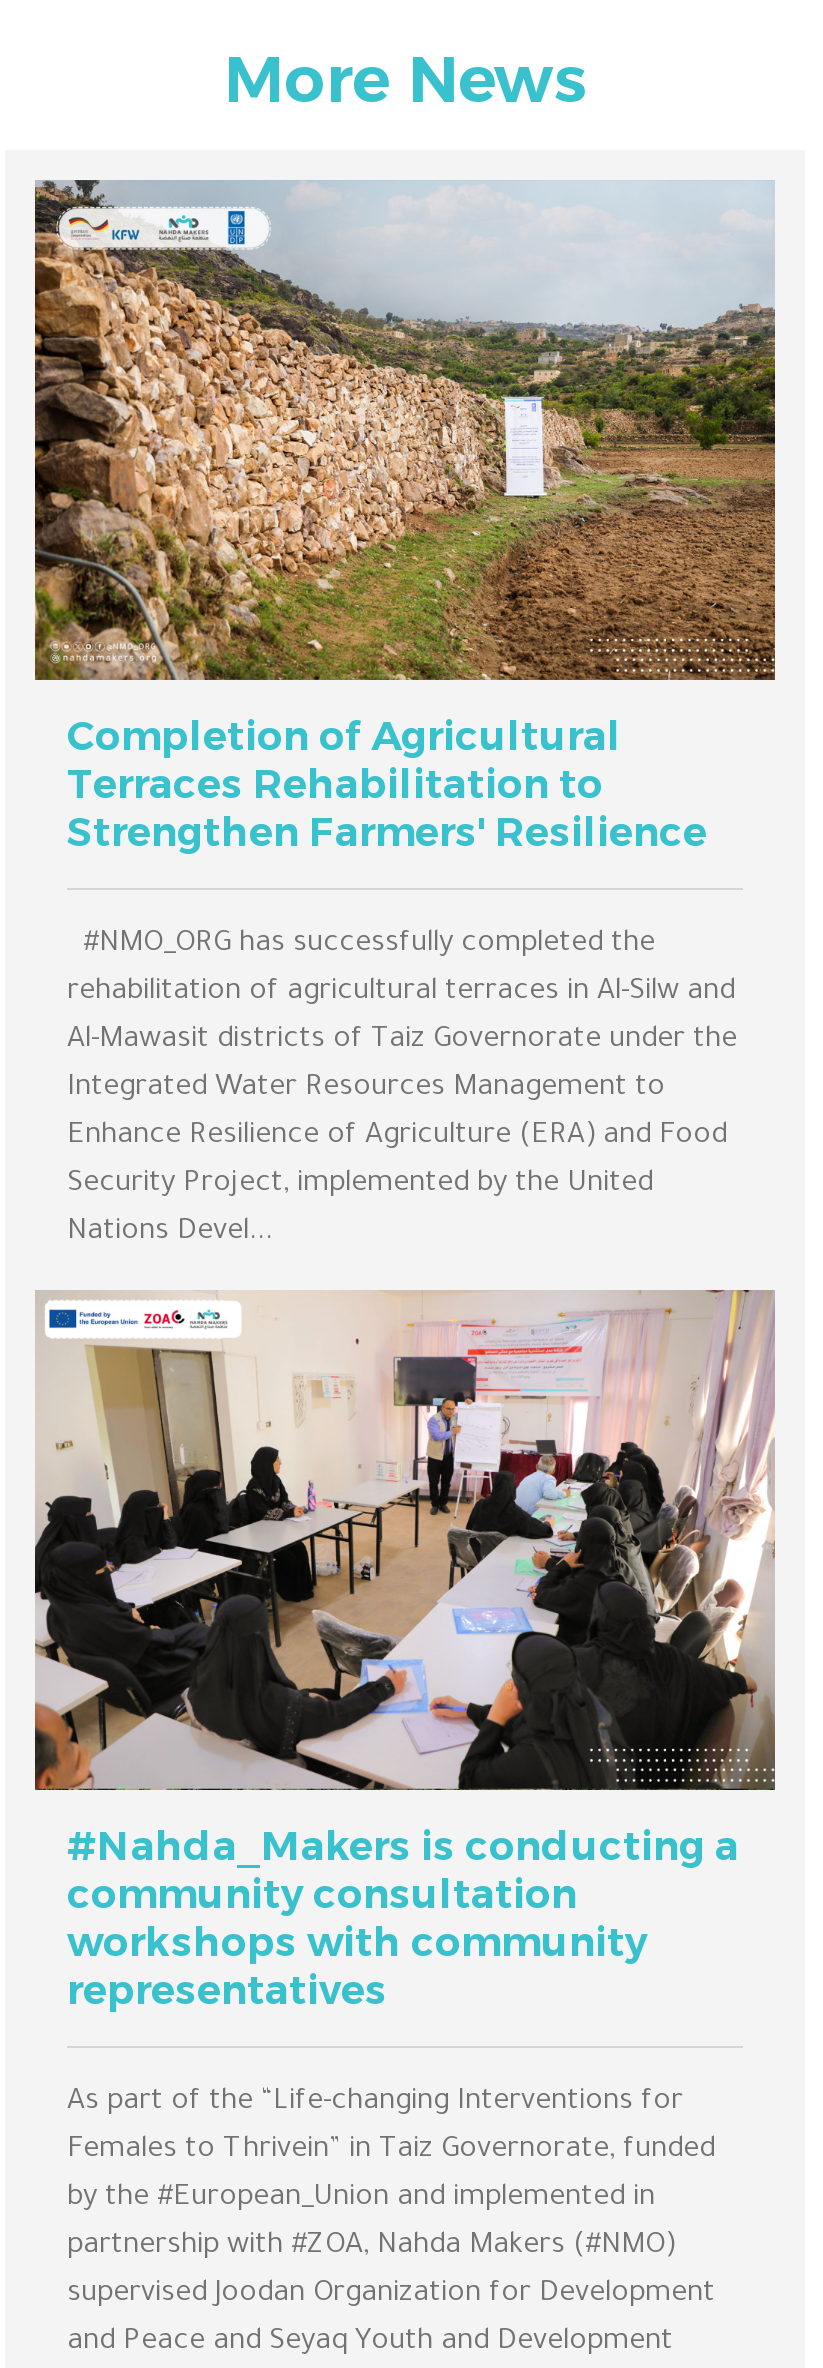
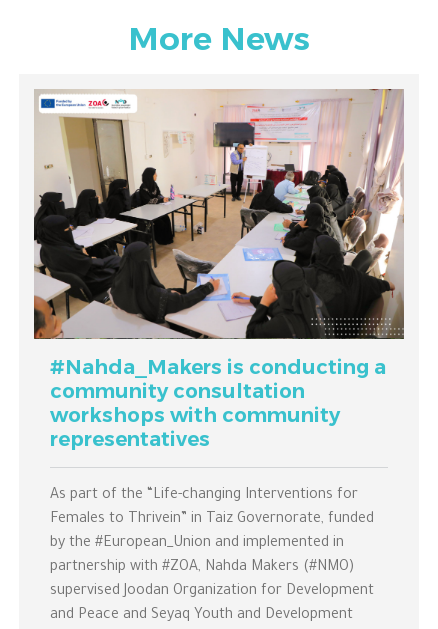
- [image]
- Completion of Agricultural
- Terraces Rehabilitation to
- Strengthen Farmers' Resilience
- #NMO_ORG has successfully completed the
- rehabilitation of agricultural terraces in Al-Silw and
- Al-Mawasit districts of Taiz Governorate under the
- Integrated Water Resources Management to
- Enhance Resilience of Agriculture (ERA) and Food
- Security Project, implemented by the United
- Nations Devel...
